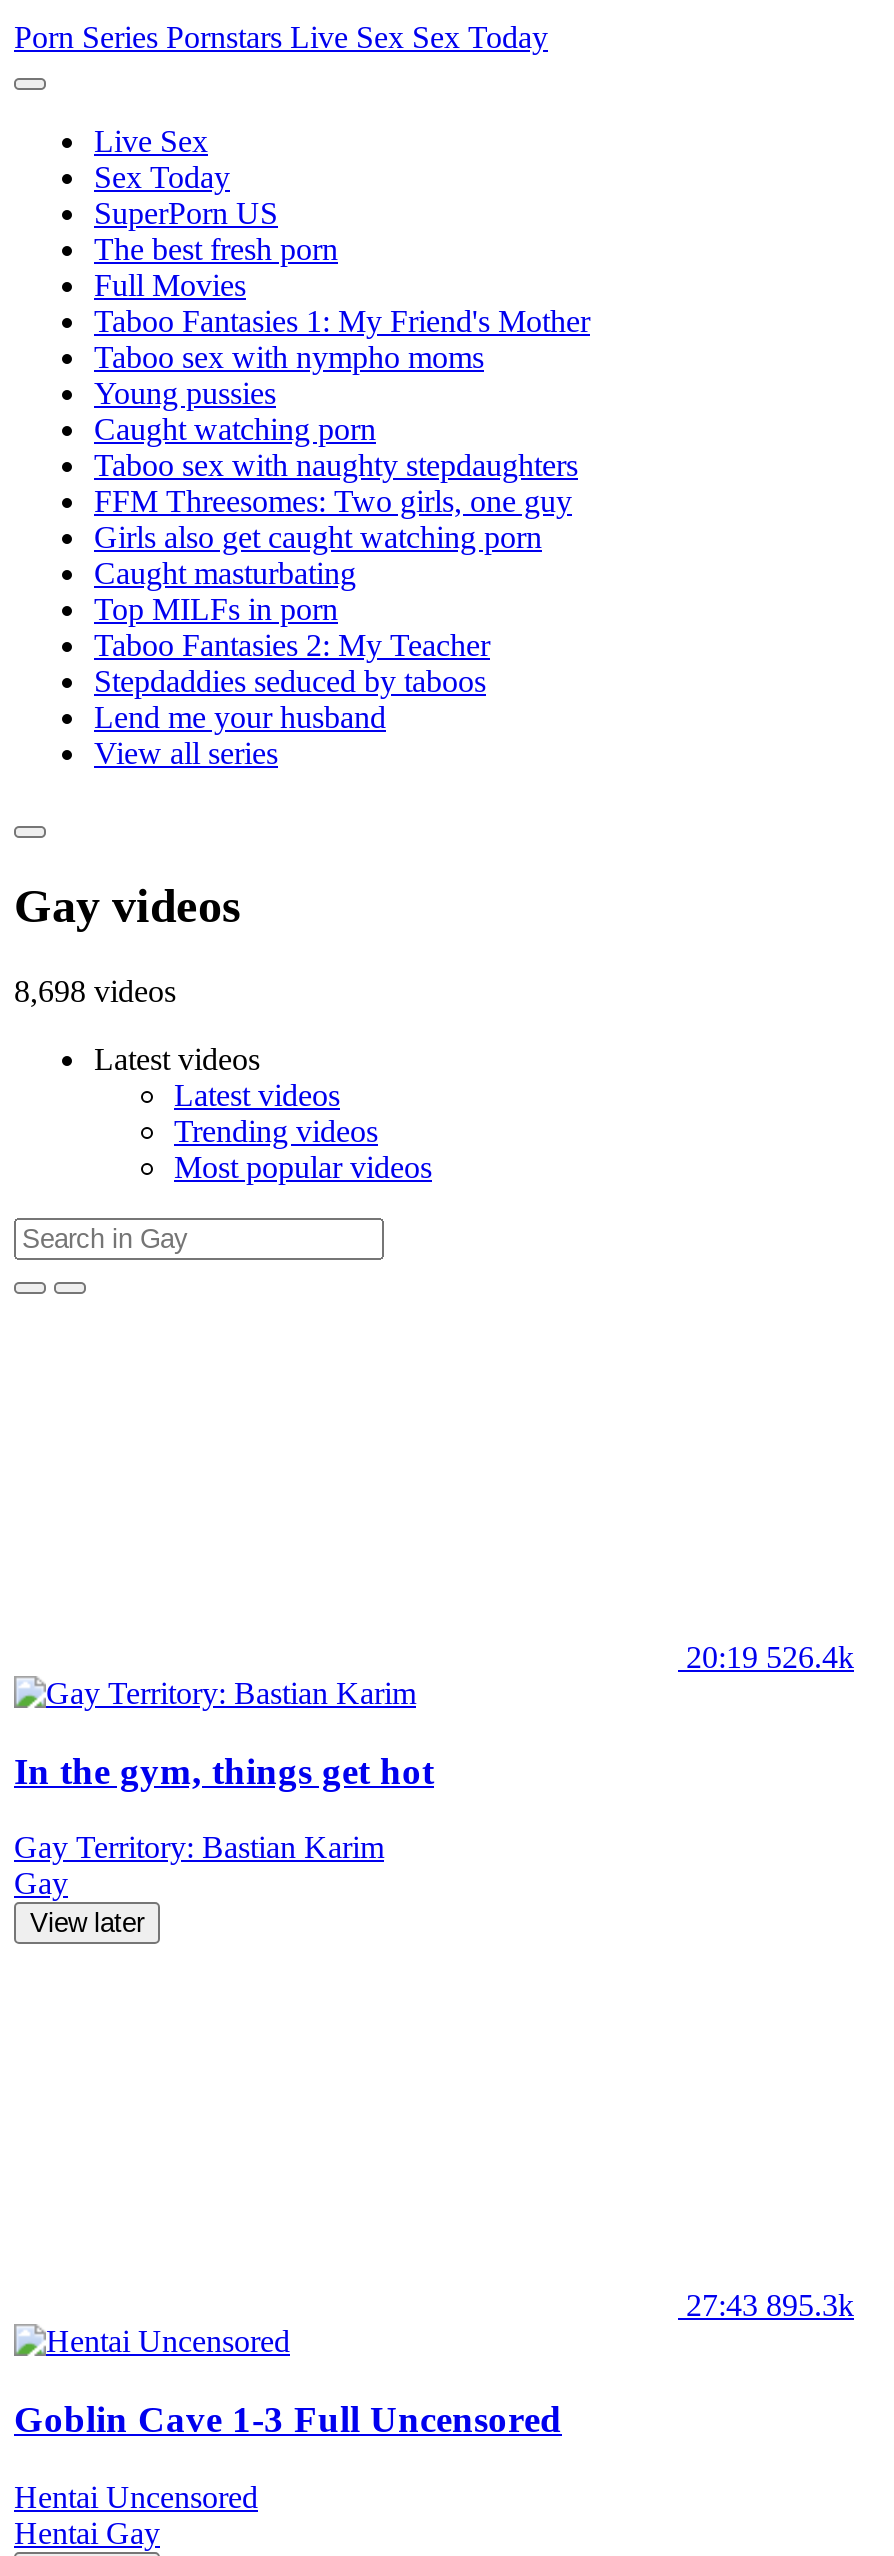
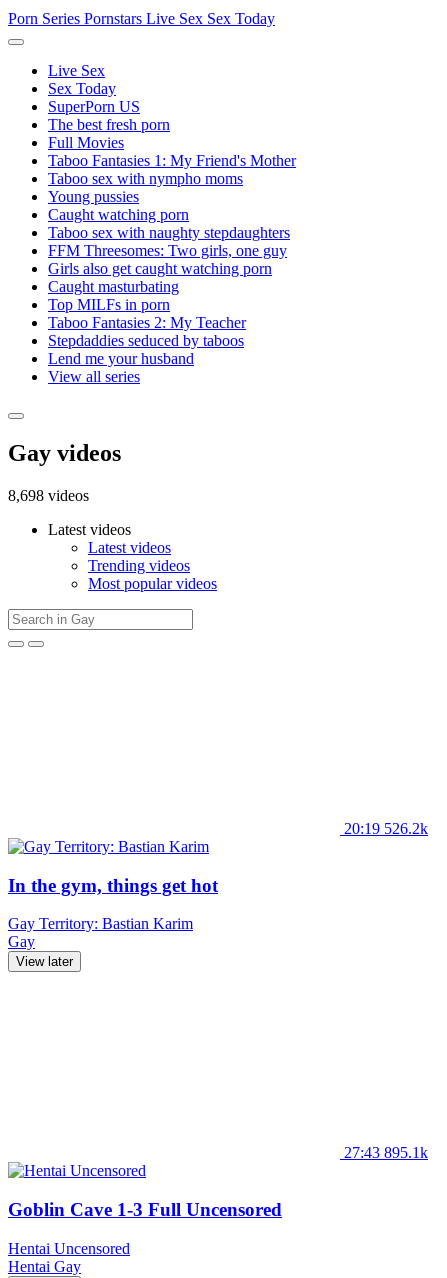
- 20:19 526.4k
+ 20:19 526.2k

- 27:43 895.3k
+ 27:43 895.1k
